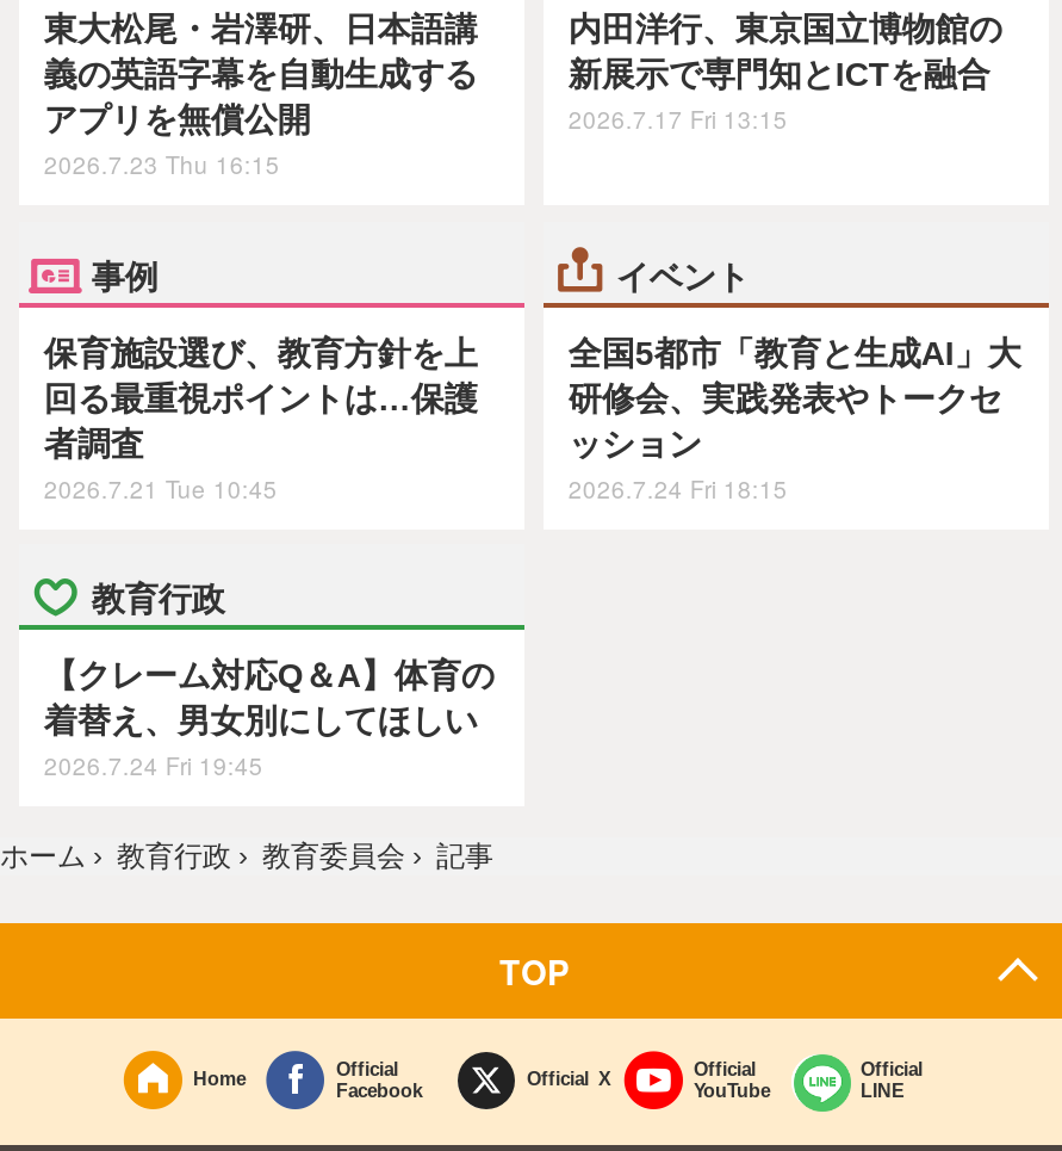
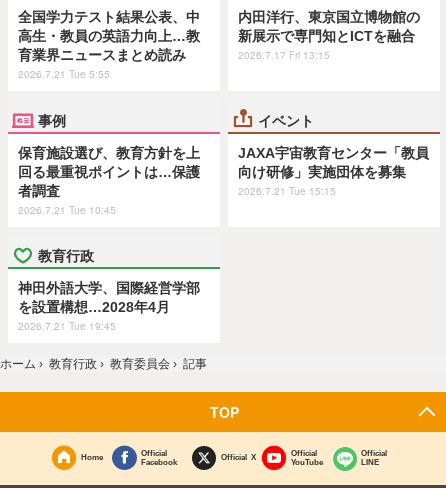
- 東大松尾・岩澤研、日本語講
- 義の英語字幕を自動生成する
- アプリを無償公開
- 2026.7.23 Thu 16:15
+ 全国学力テスト結果公表、中
+ 高生・教員の英語力向上…教
+ 育業界ニュースまとめ読み
+ 2026.7.21 Tue 5:55

- 全国5都市「教育と生成AI」大
- 研修会、実践発表やトークセ
- ッション
- 2026.7.24 Fri 18:15
+ JAXA宇宙教育センター「教員
+ 向け研修」実施団体を募集
+ 2026.7.21 Tue 15:15

- 【クレーム対応Q＆A】体育の
- 着替え、男女別にしてほしい
- 2026.7.24 Fri 19:45
+ 神田外語大学、国際経営学部
+ を設置構想…2028年4月
+ 2026.7.21 Tue 19:45
